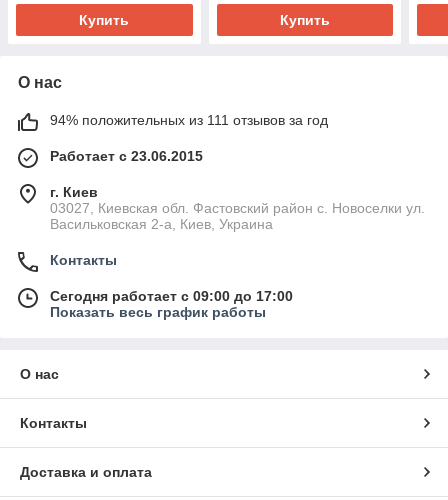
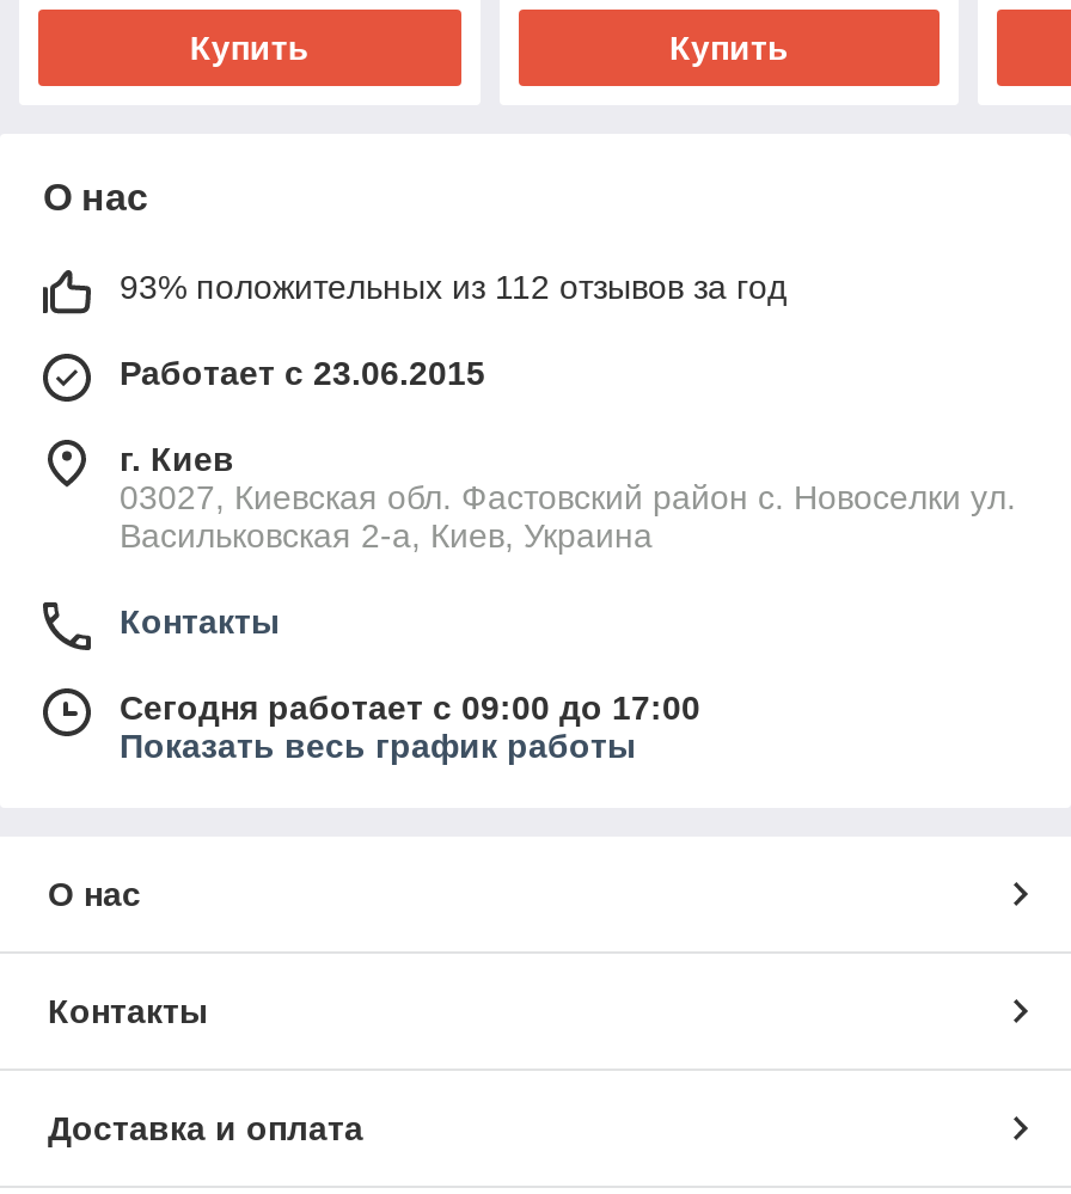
- 94% положительных из 111 отзывов за год
+ 93% положительных из 112 отзывов за год
